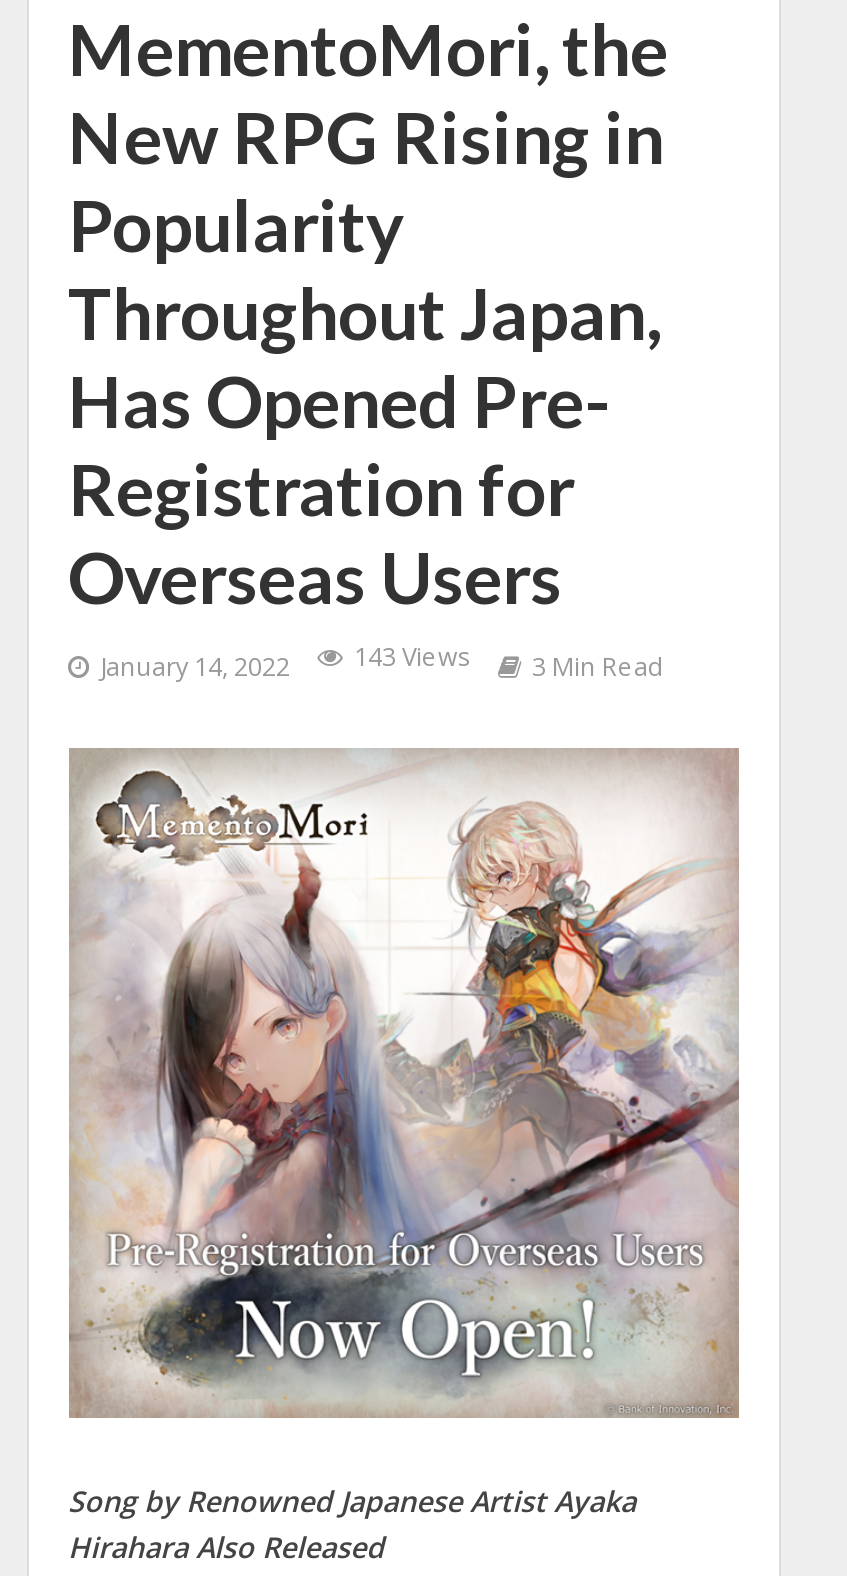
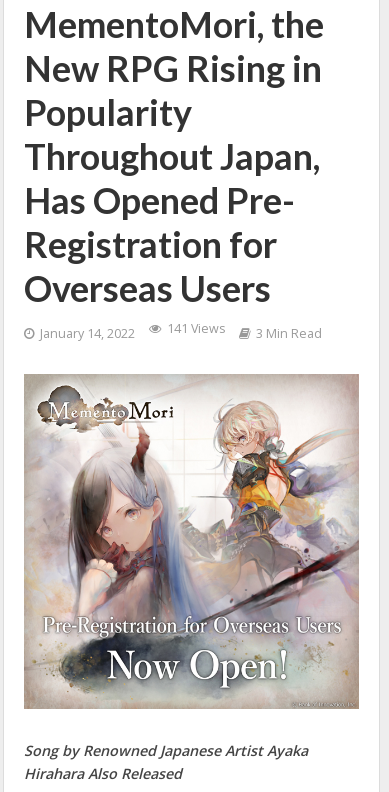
- January 14, 2022 143 Views 3 Min Read
+ January 14, 2022 141 Views 3 Min Read
